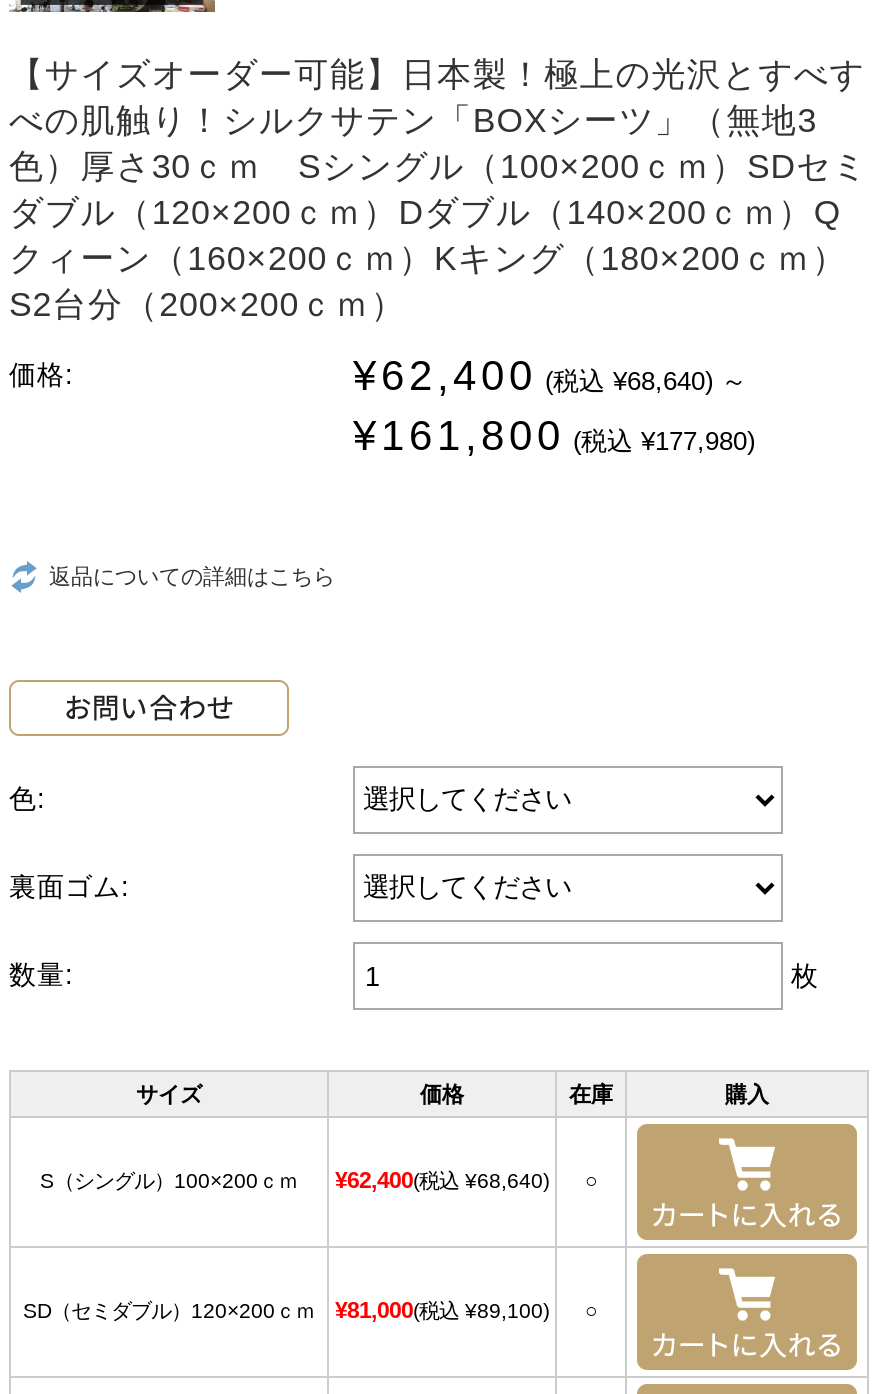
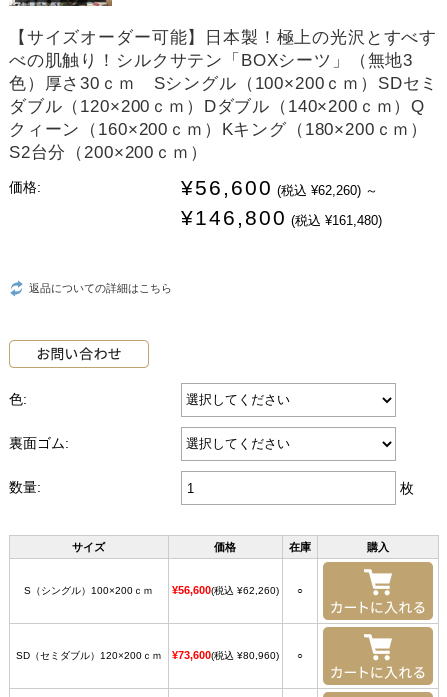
- ¥62,400 (税込 ¥68,640) ～
+ ¥56,600 (税込 ¥62,260) ～

- ¥161,800 (税込 ¥177,980)
+ ¥146,800 (税込 ¥161,480)

- ¥62,400(税込 ¥68,640)
+ ¥56,600(税込 ¥62,260)

- ¥81,000(税込 ¥89,100)
+ ¥73,600(税込 ¥80,960)
